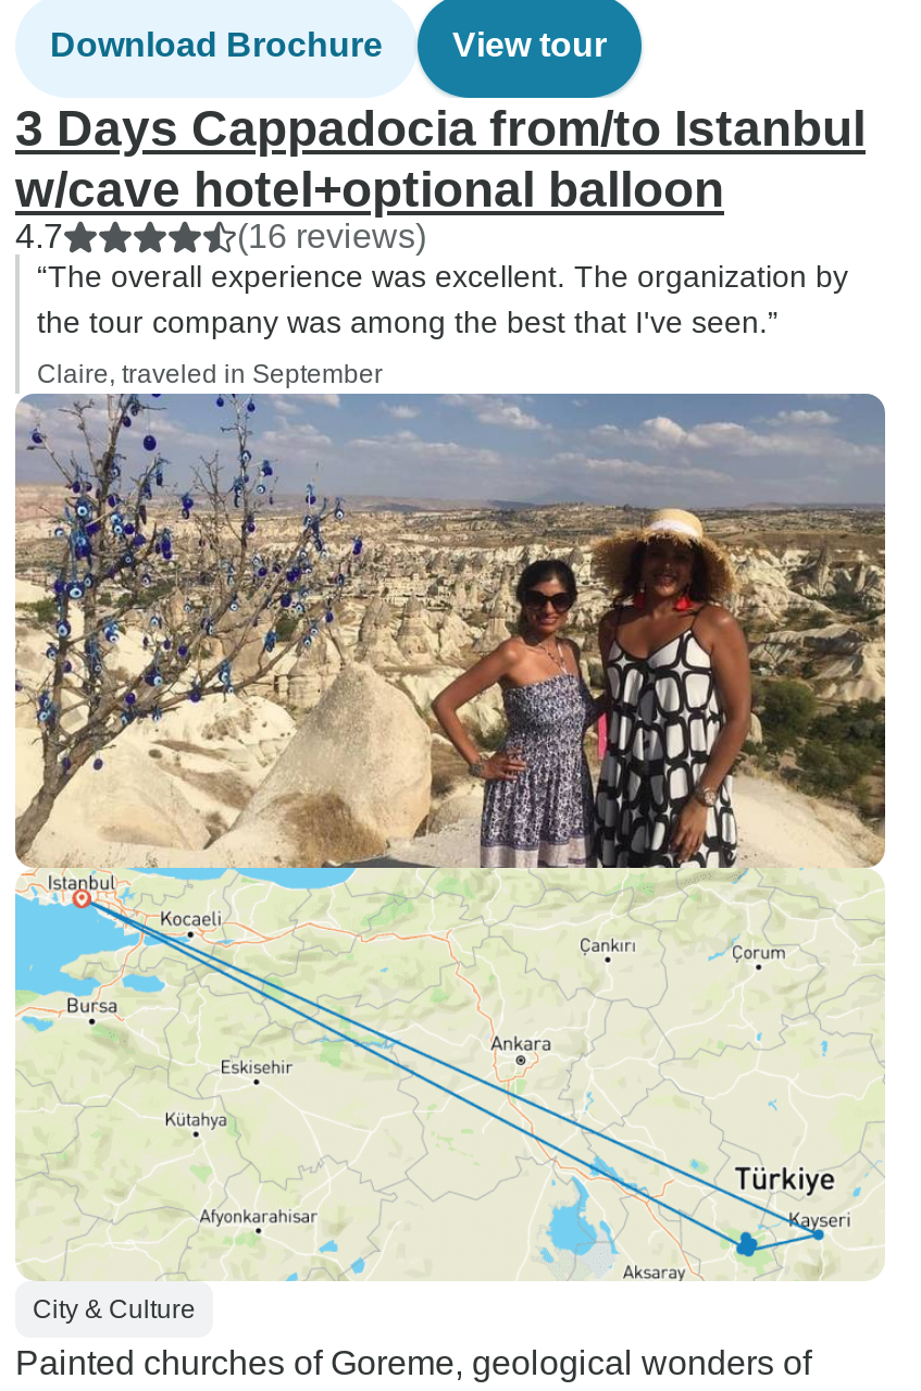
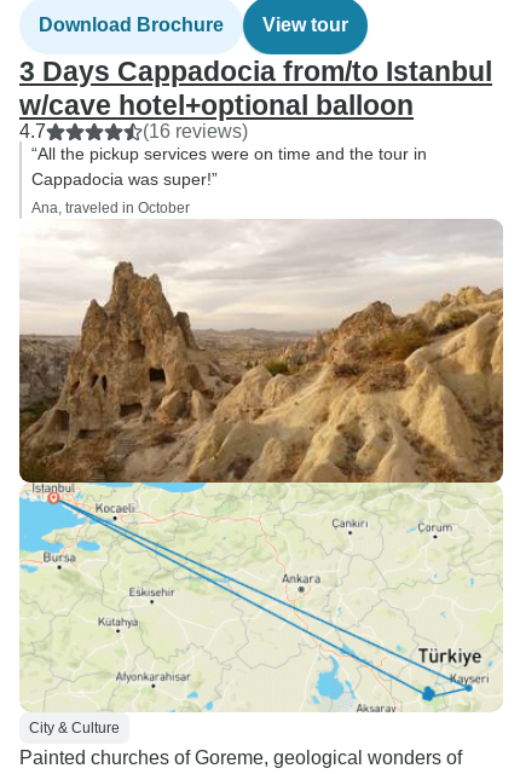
- “The overall experience was excellent. The organization by
- the tour company was among the best that I've seen.”
+ “All the pickup services were on time and the tour in
+ Cappadocia was super!”

- Claire, traveled in September
+ Ana, traveled in October

- [image]
+ [image]
